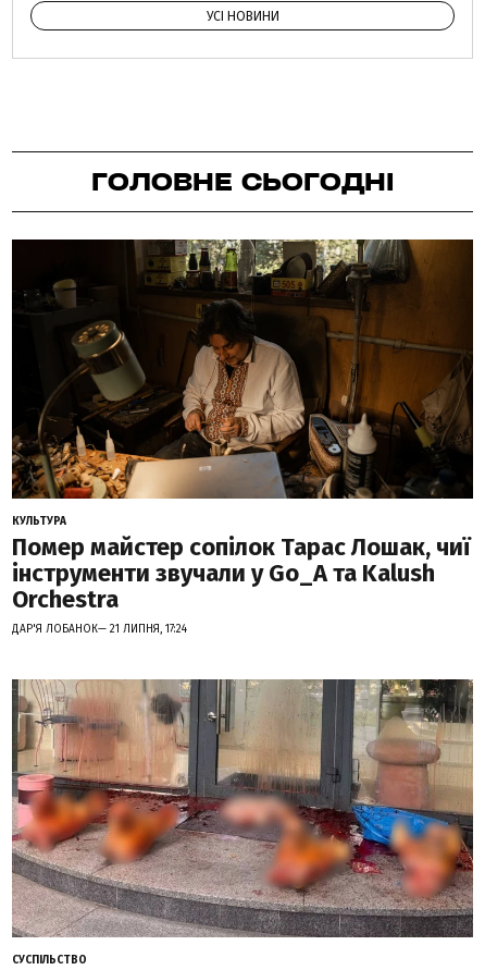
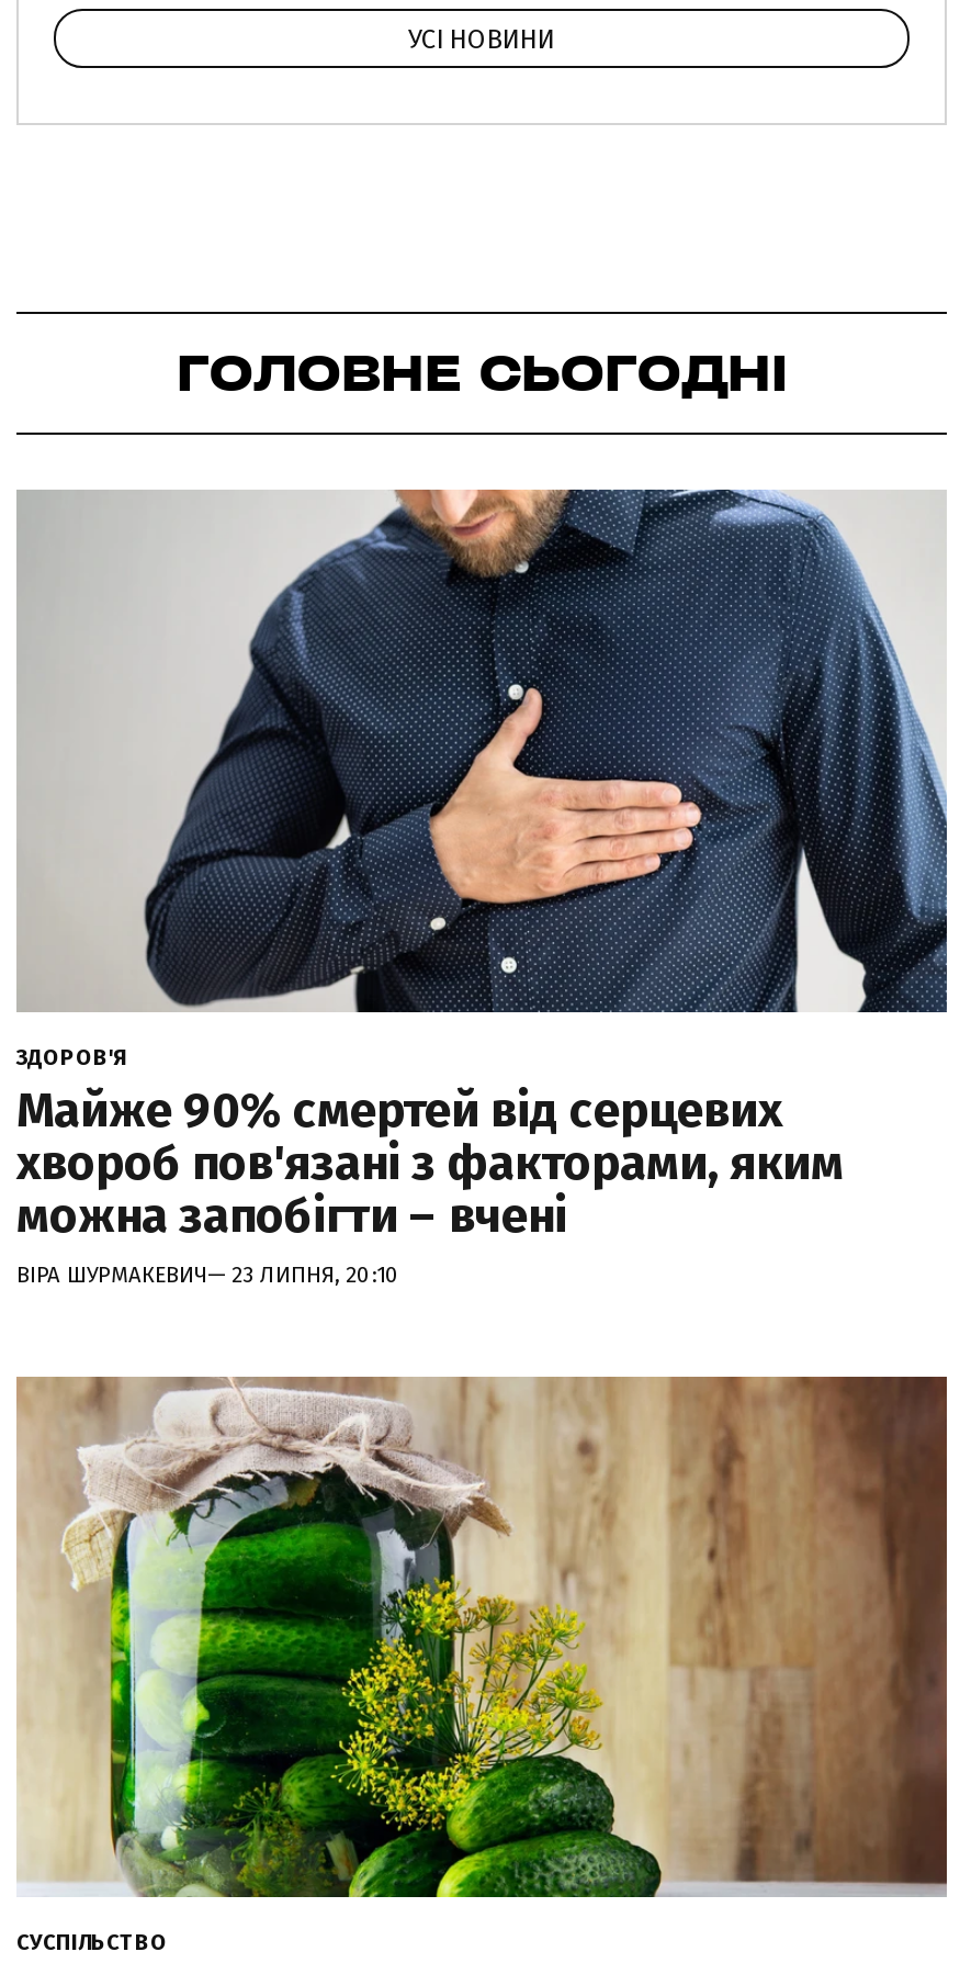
- [image]
- КУЛЬТУРА
- Помер майстер сопілок Тарас Лошак, чиї
- інструменти звучали у Go_A та Kalush
- Orchestra
- ДАР'Я ЛОБАНОК— 21 ЛИПНЯ, 17:24
+ [image]
+ ЗДОРОВ'Я
+ Майже 90% смертей від серцевих
+ хвороб пов'язані з факторами, яким
+ можна запобігти – вчені
+ ВІРА ШУРМАКЕВИЧ— 23 ЛИПНЯ, 20:10

- [image]
+ [image]
